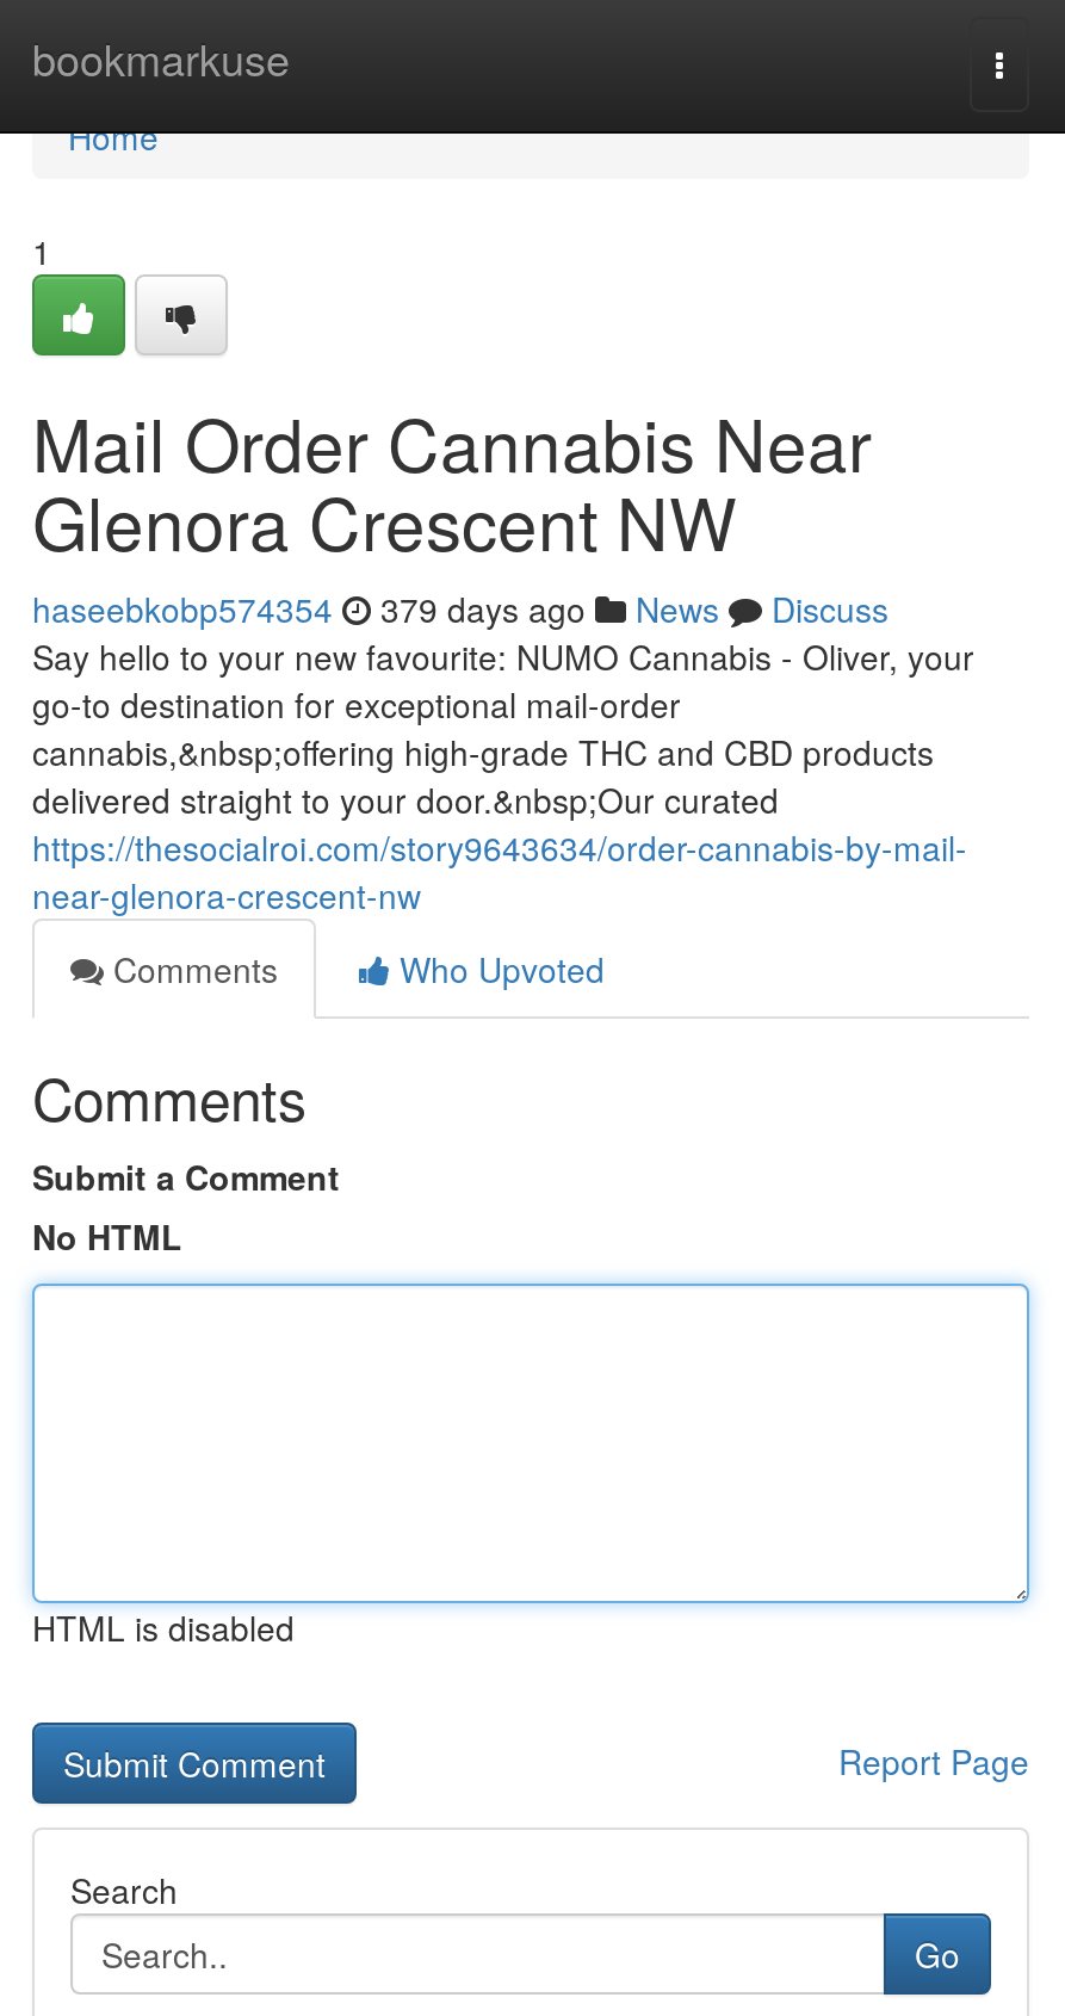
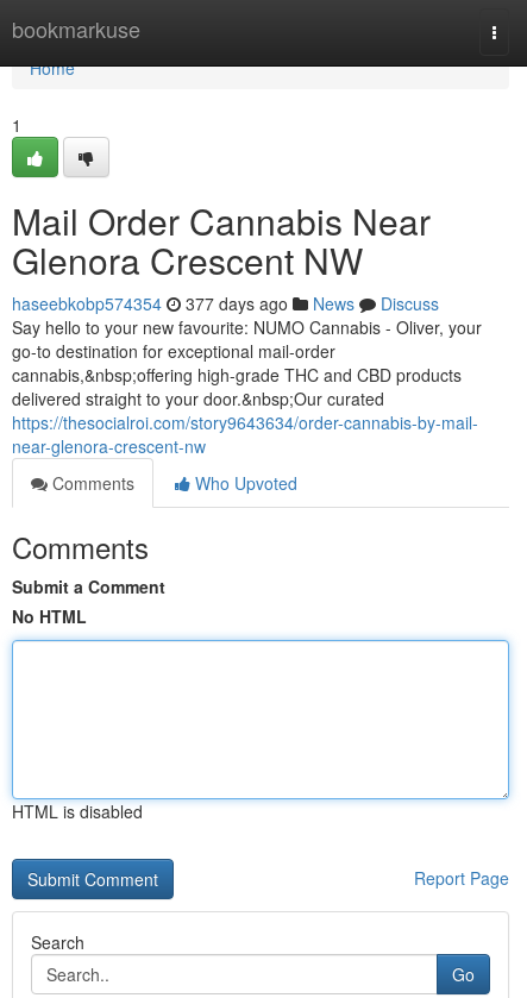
- haseebkobp574354 379 days ago News Discuss
+ haseebkobp574354 377 days ago News Discuss
